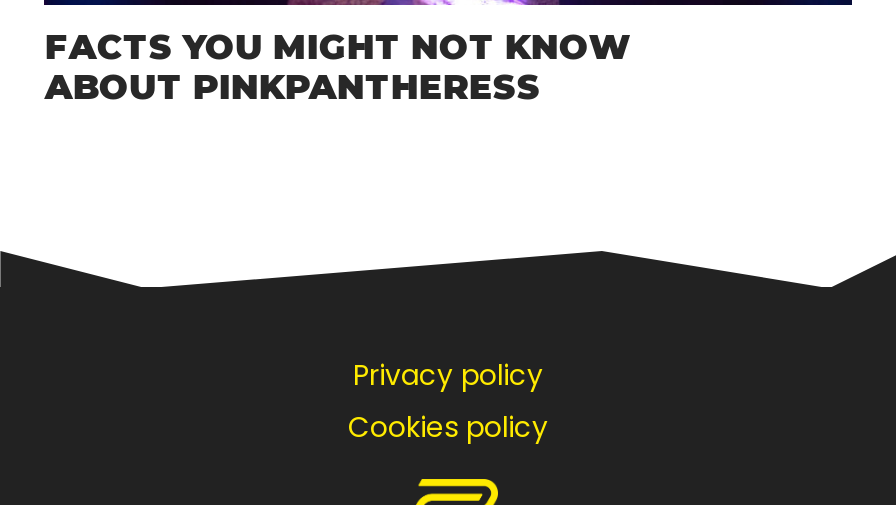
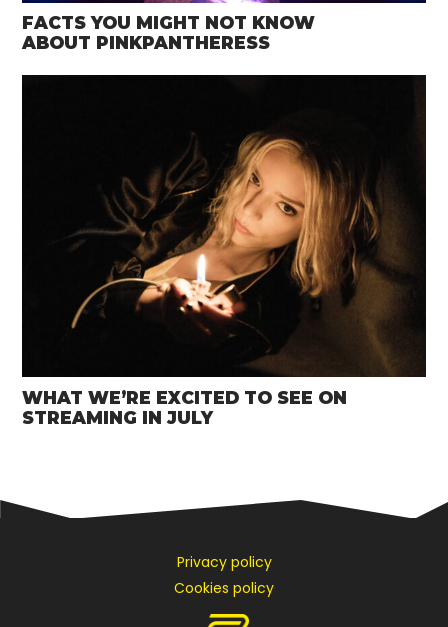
+ [image]
+ WHAT WE’RE EXCITED TO SEE ON
+ STREAMING IN JULY
